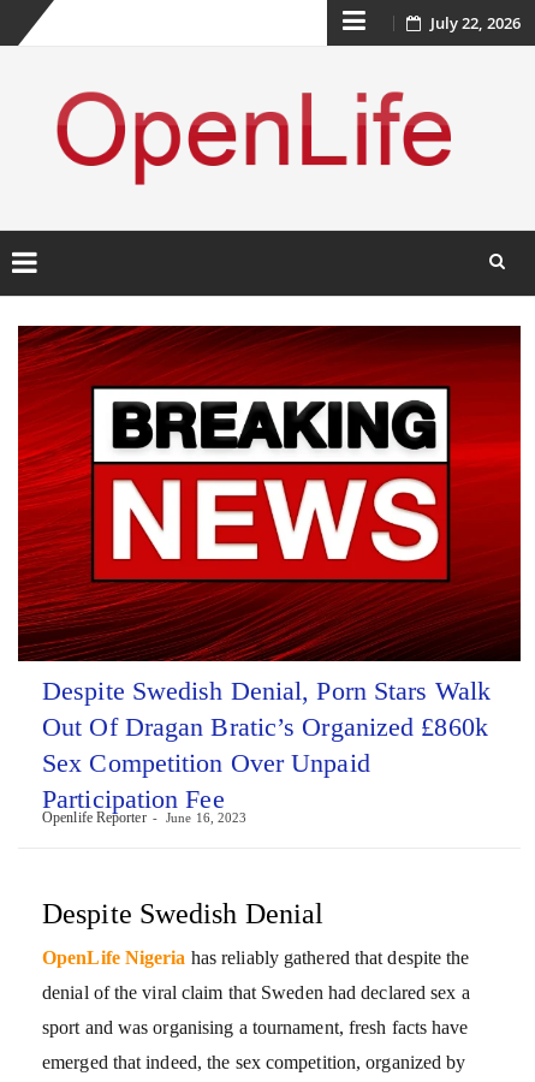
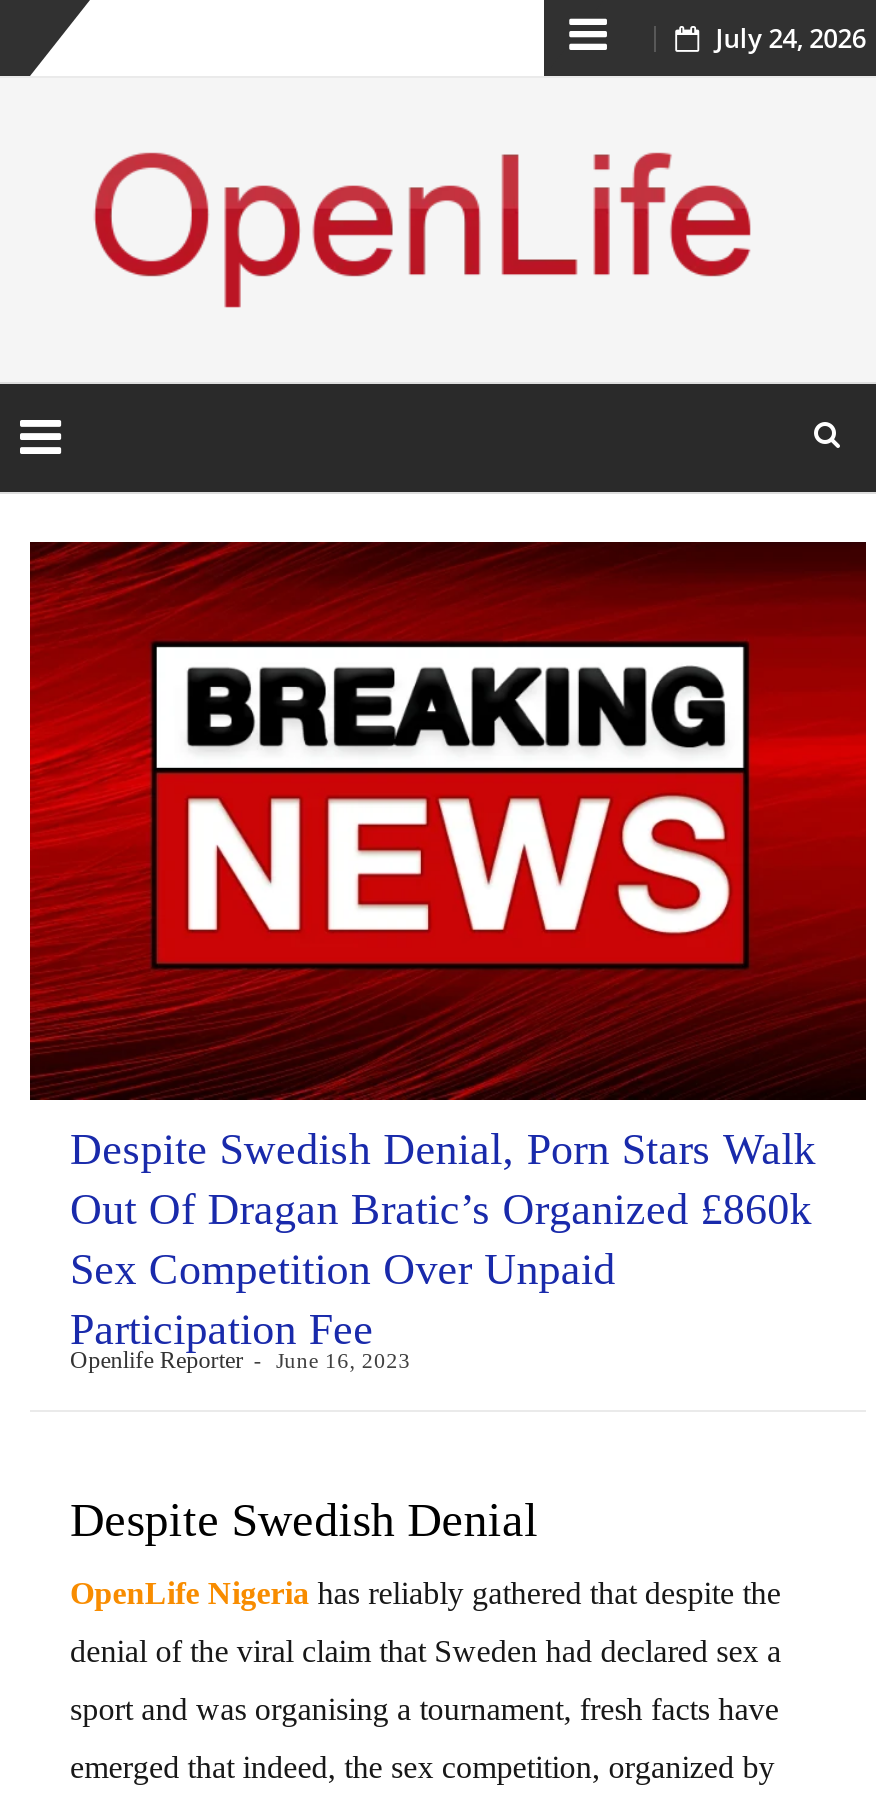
- July 22, 2026
+ July 24, 2026
